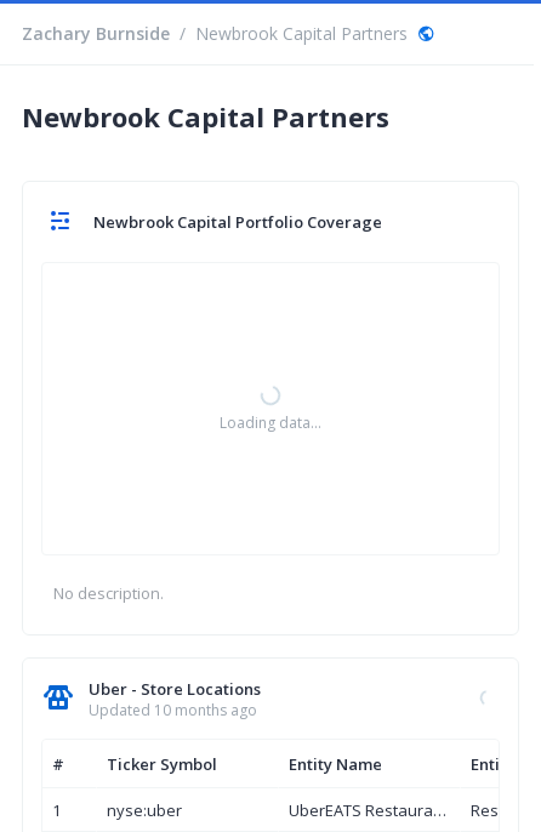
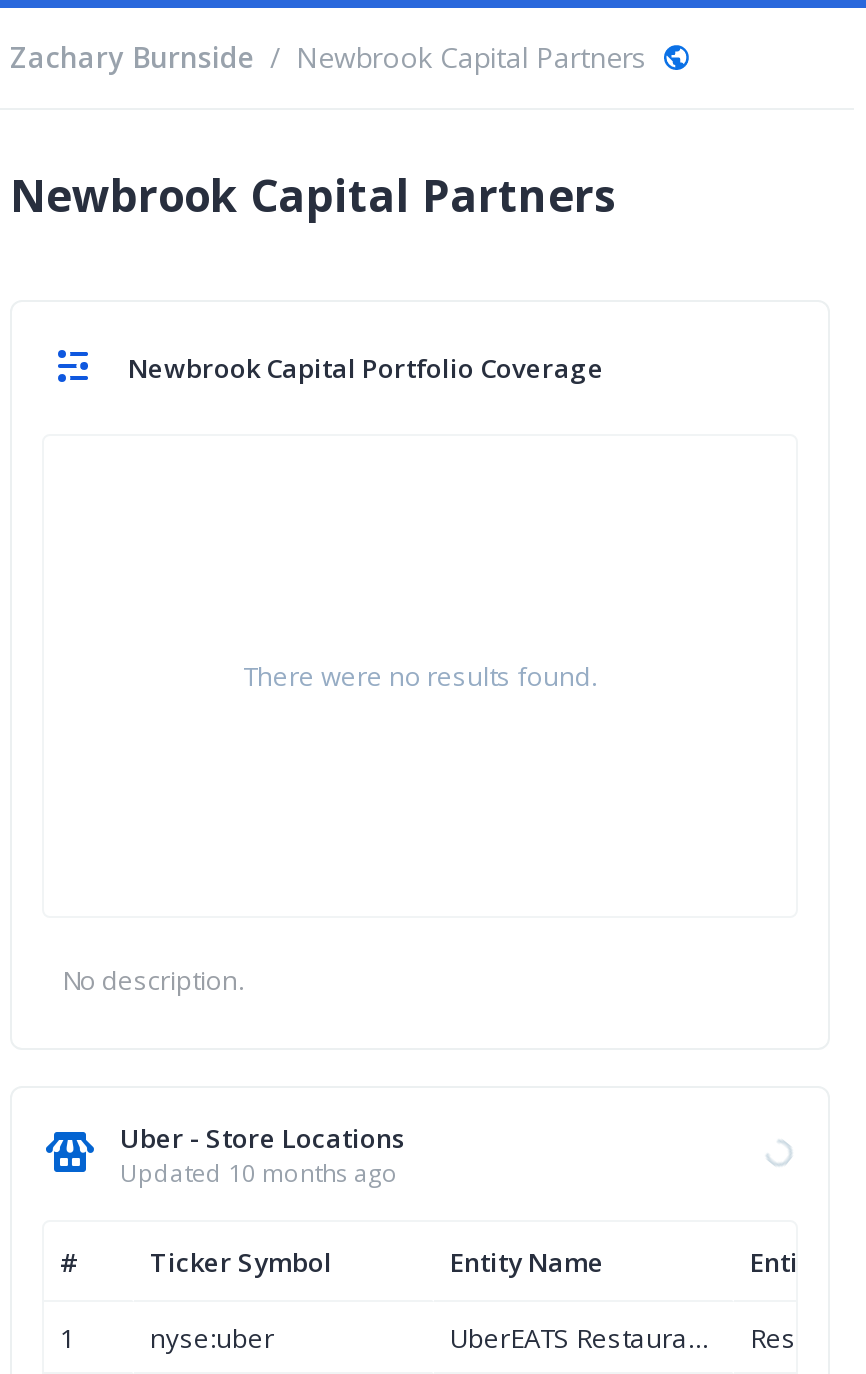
- Loading data...
+ There were no results found.
